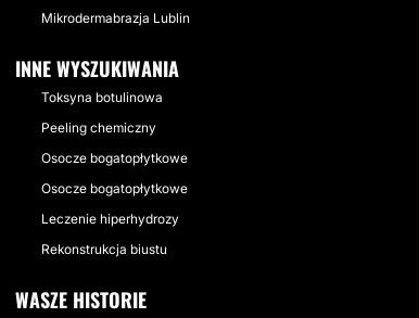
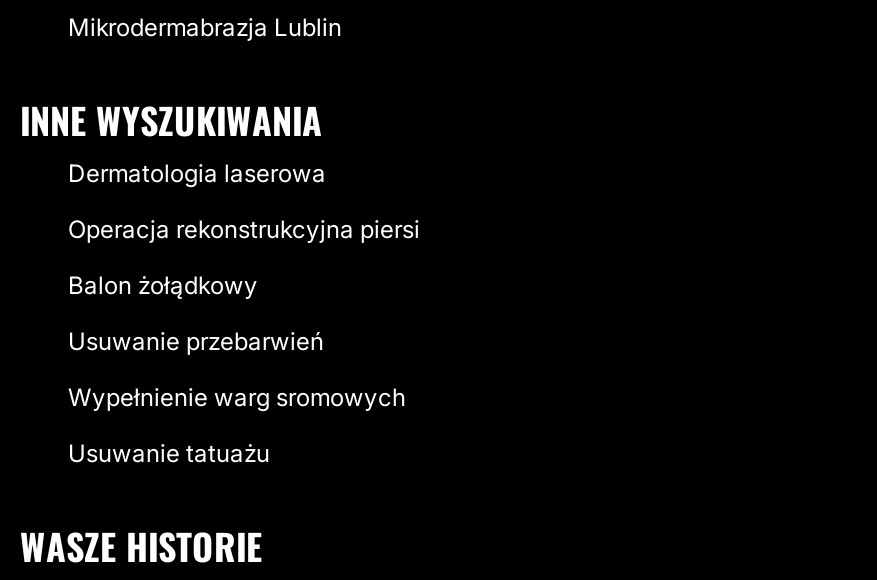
- Toksyna botulinowa
+ Dermatologia laserowa

- Peeling chemiczny
+ Operacja rekonstrukcyjna piersi

- Osocze bogatopłytkowe
+ Balon żołądkowy

- Osocze bogatopłytkowe
+ Usuwanie przebarwień

- Leczenie hiperhydrozy
+ Wypełnienie warg sromowych

- Rekonstrukcja biustu
+ Usuwanie tatuażu
